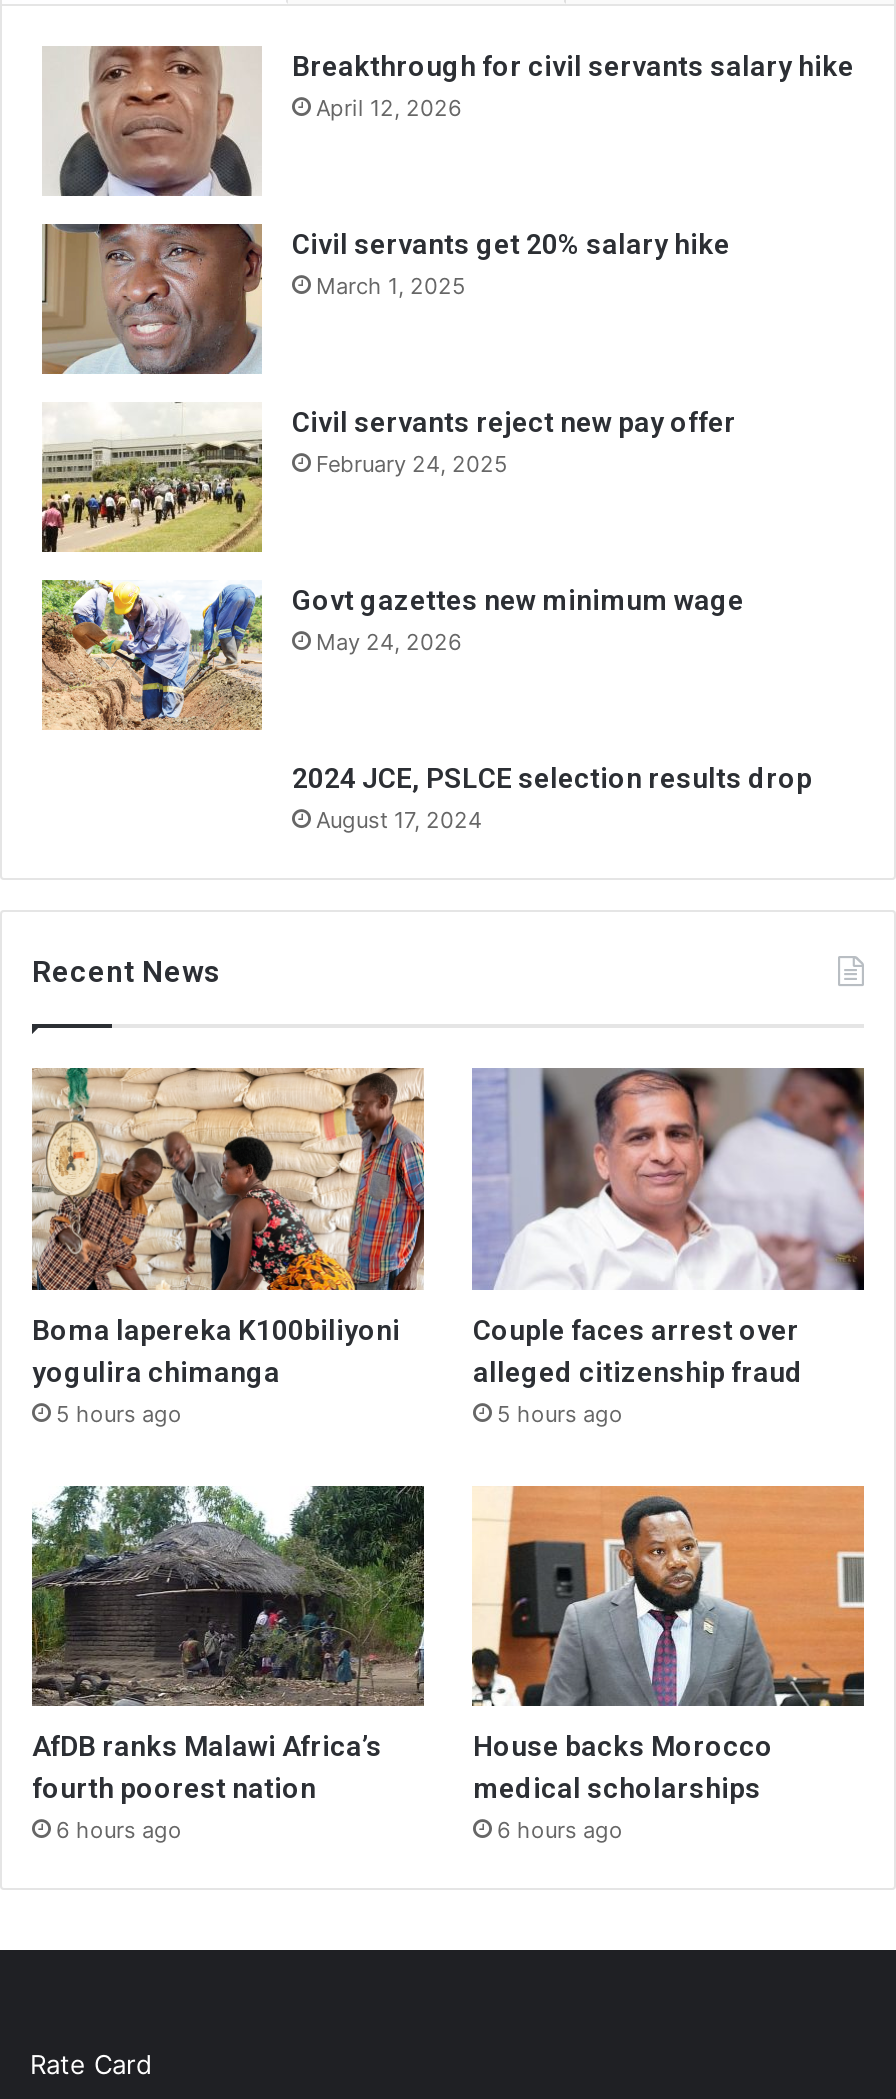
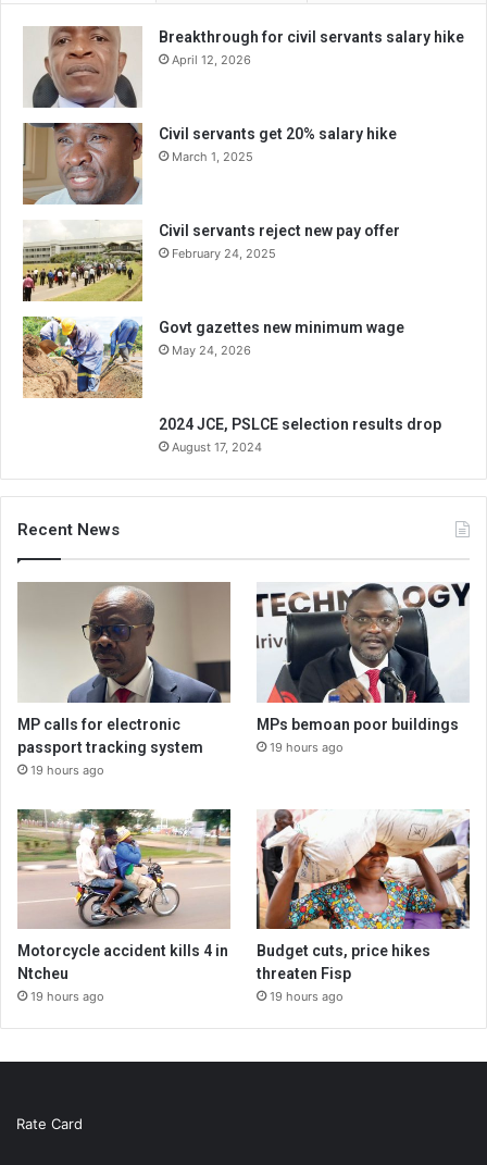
- [image]
- Boma lapereka K100biliyoni
- yogulira chimanga
- 5 hours ago
+ [image]
+ MP calls for electronic
+ passport tracking system
+ 19 hours ago

- [image]
- Couple faces arrest over
- alleged citizenship fraud
- 5 hours ago
+ [image]
+ MPs bemoan poor buildings
+ 19 hours ago

- [image]
- AfDB ranks Malawi Africa’s
- fourth poorest nation
- 6 hours ago
+ [image]
+ Motorcycle accident kills 4 in
+ Ntcheu
+ 19 hours ago

- [image]
- House backs Morocco
- medical scholarships
- 6 hours ago
+ [image]
+ Budget cuts, price hikes
+ threaten Fisp
+ 19 hours ago
